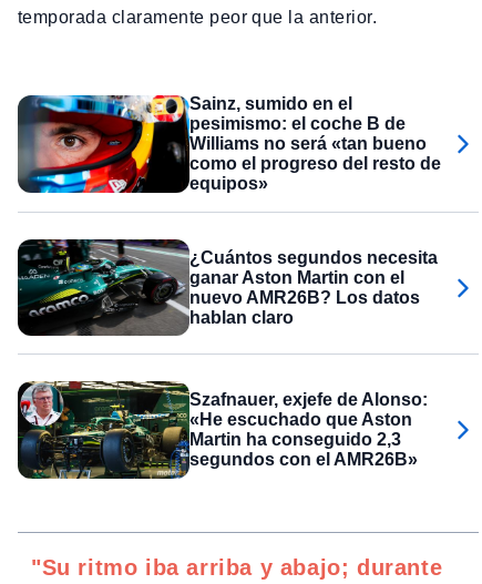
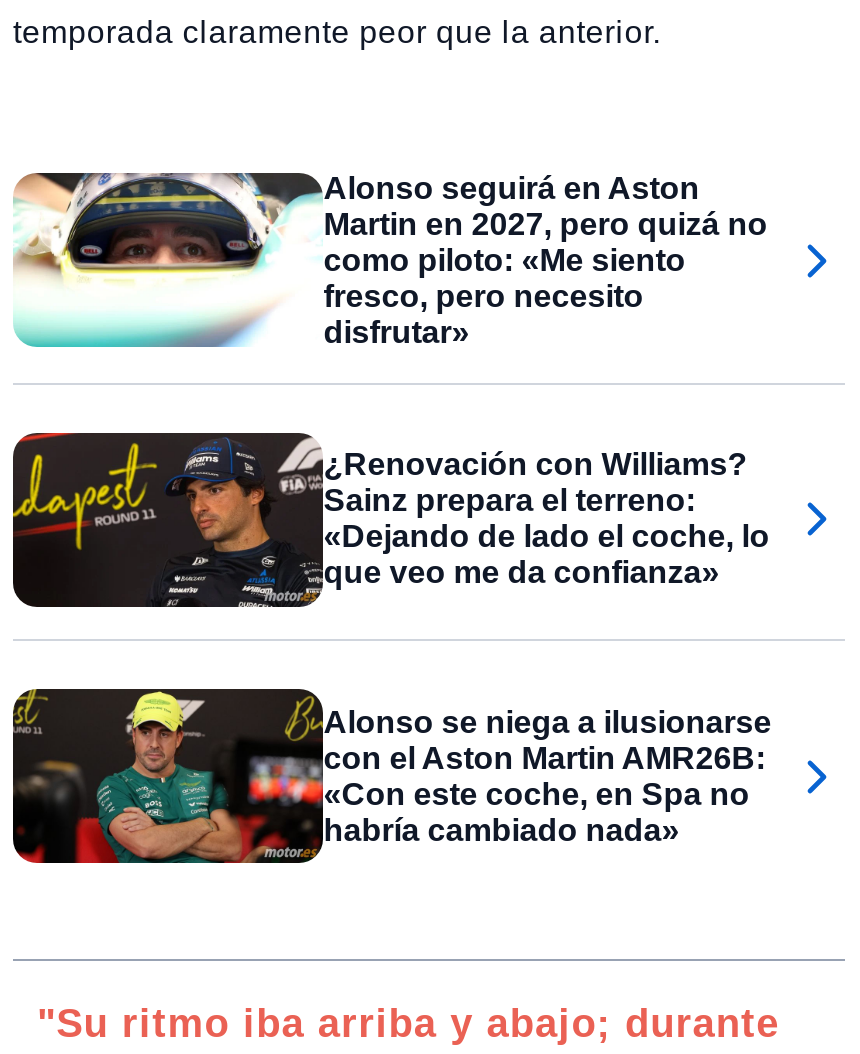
- [image]
- Sainz, sumido en el
- pesimismo: el coche B de
- Williams no será «tan bueno
- como el progreso del resto de
- equipos»
+ [image]
+ Alonso seguirá en Aston
+ Martin en 2027, pero quizá no
+ como piloto: «Me siento
+ fresco, pero necesito
+ disfrutar»

- [image]
- ¿Cuántos segundos necesita
- ganar Aston Martin con el
- nuevo AMR26B? Los datos
- hablan claro
+ [image]
+ ¿Renovación con Williams?
+ Sainz prepara el terreno:
+ «Dejando de lado el coche, lo
+ que veo me da confianza»

- [image]
- Szafnauer, exjefe de Alonso:
- «He escuchado que Aston
- Martin ha conseguido 2,3
- segundos con el AMR26B»
+ [image]
+ Alonso se niega a ilusionarse
+ con el Aston Martin AMR26B:
+ «Con este coche, en Spa no
+ habría cambiado nada»
